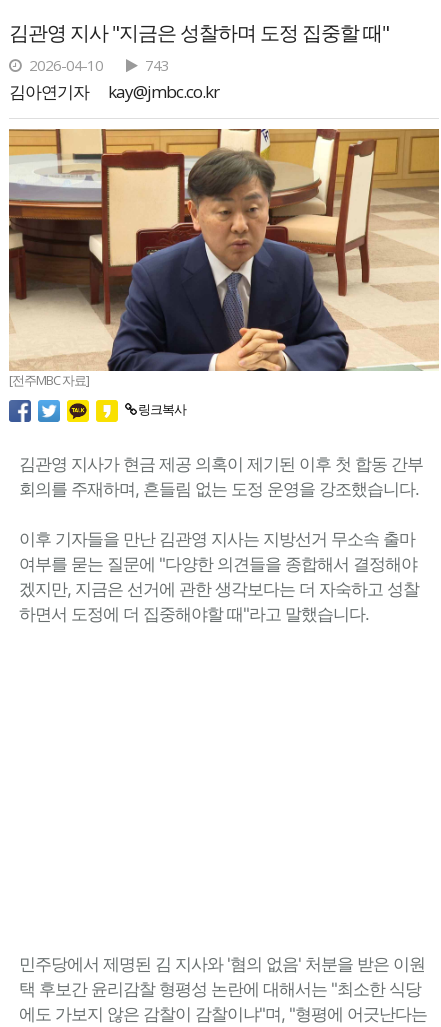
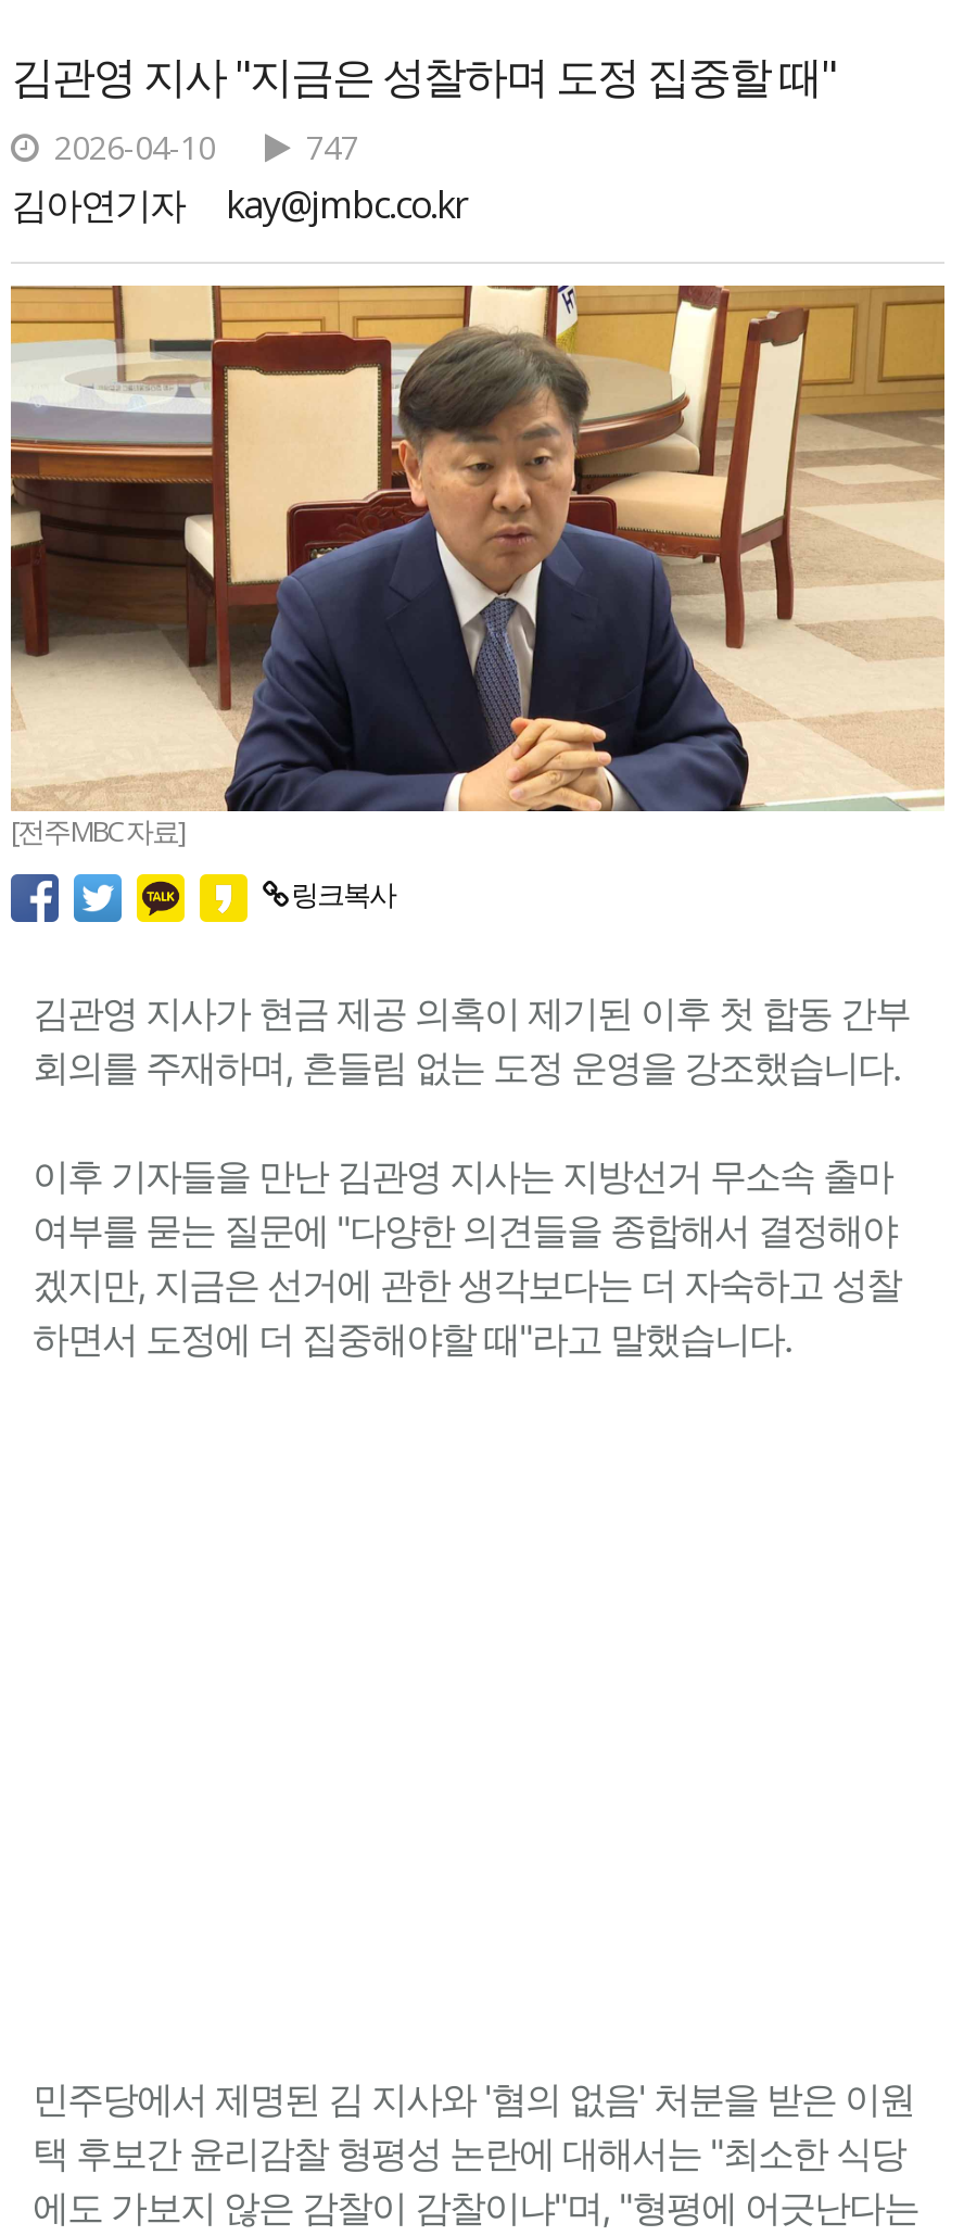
- 2026-04-10 743
+ 2026-04-10 747
